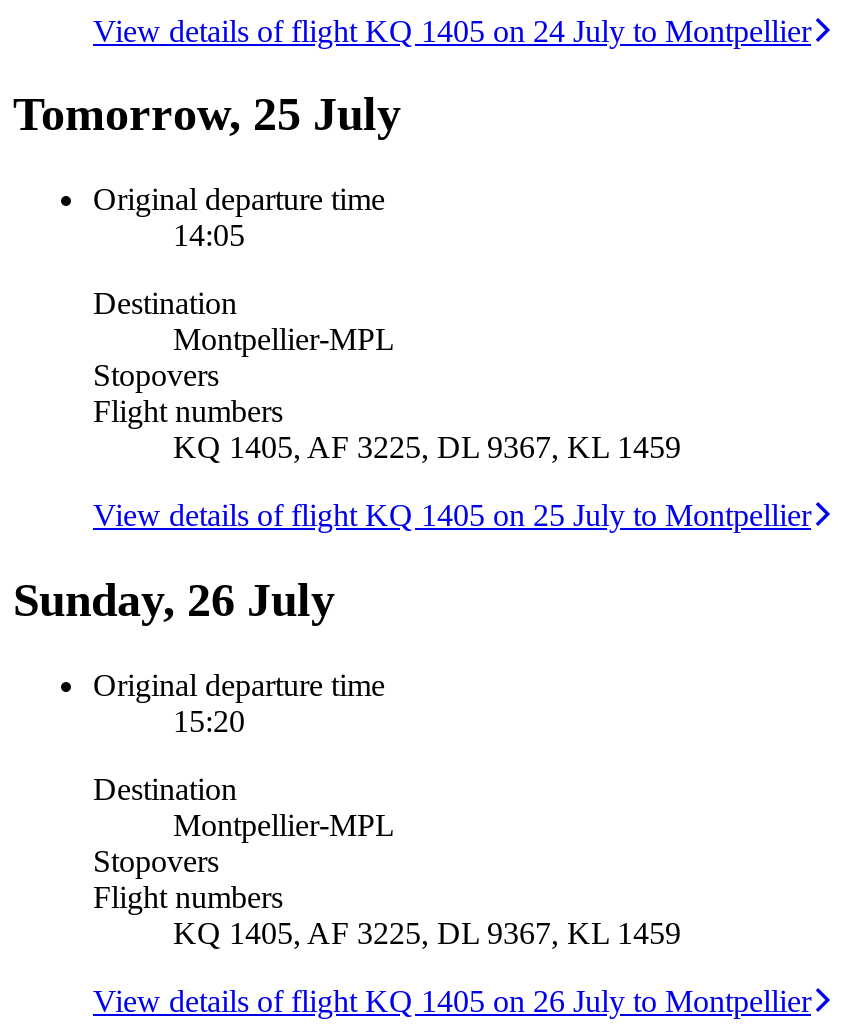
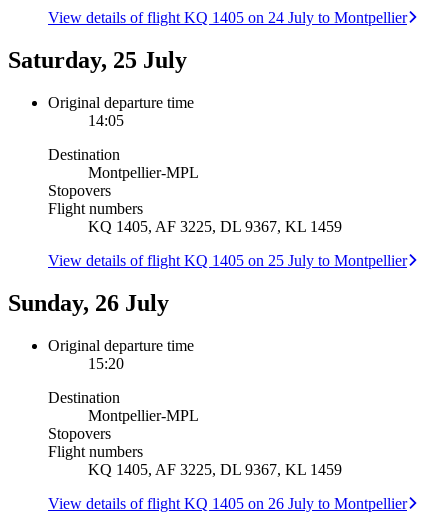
- Tomorrow, 25 July
+ Saturday, 25 July
